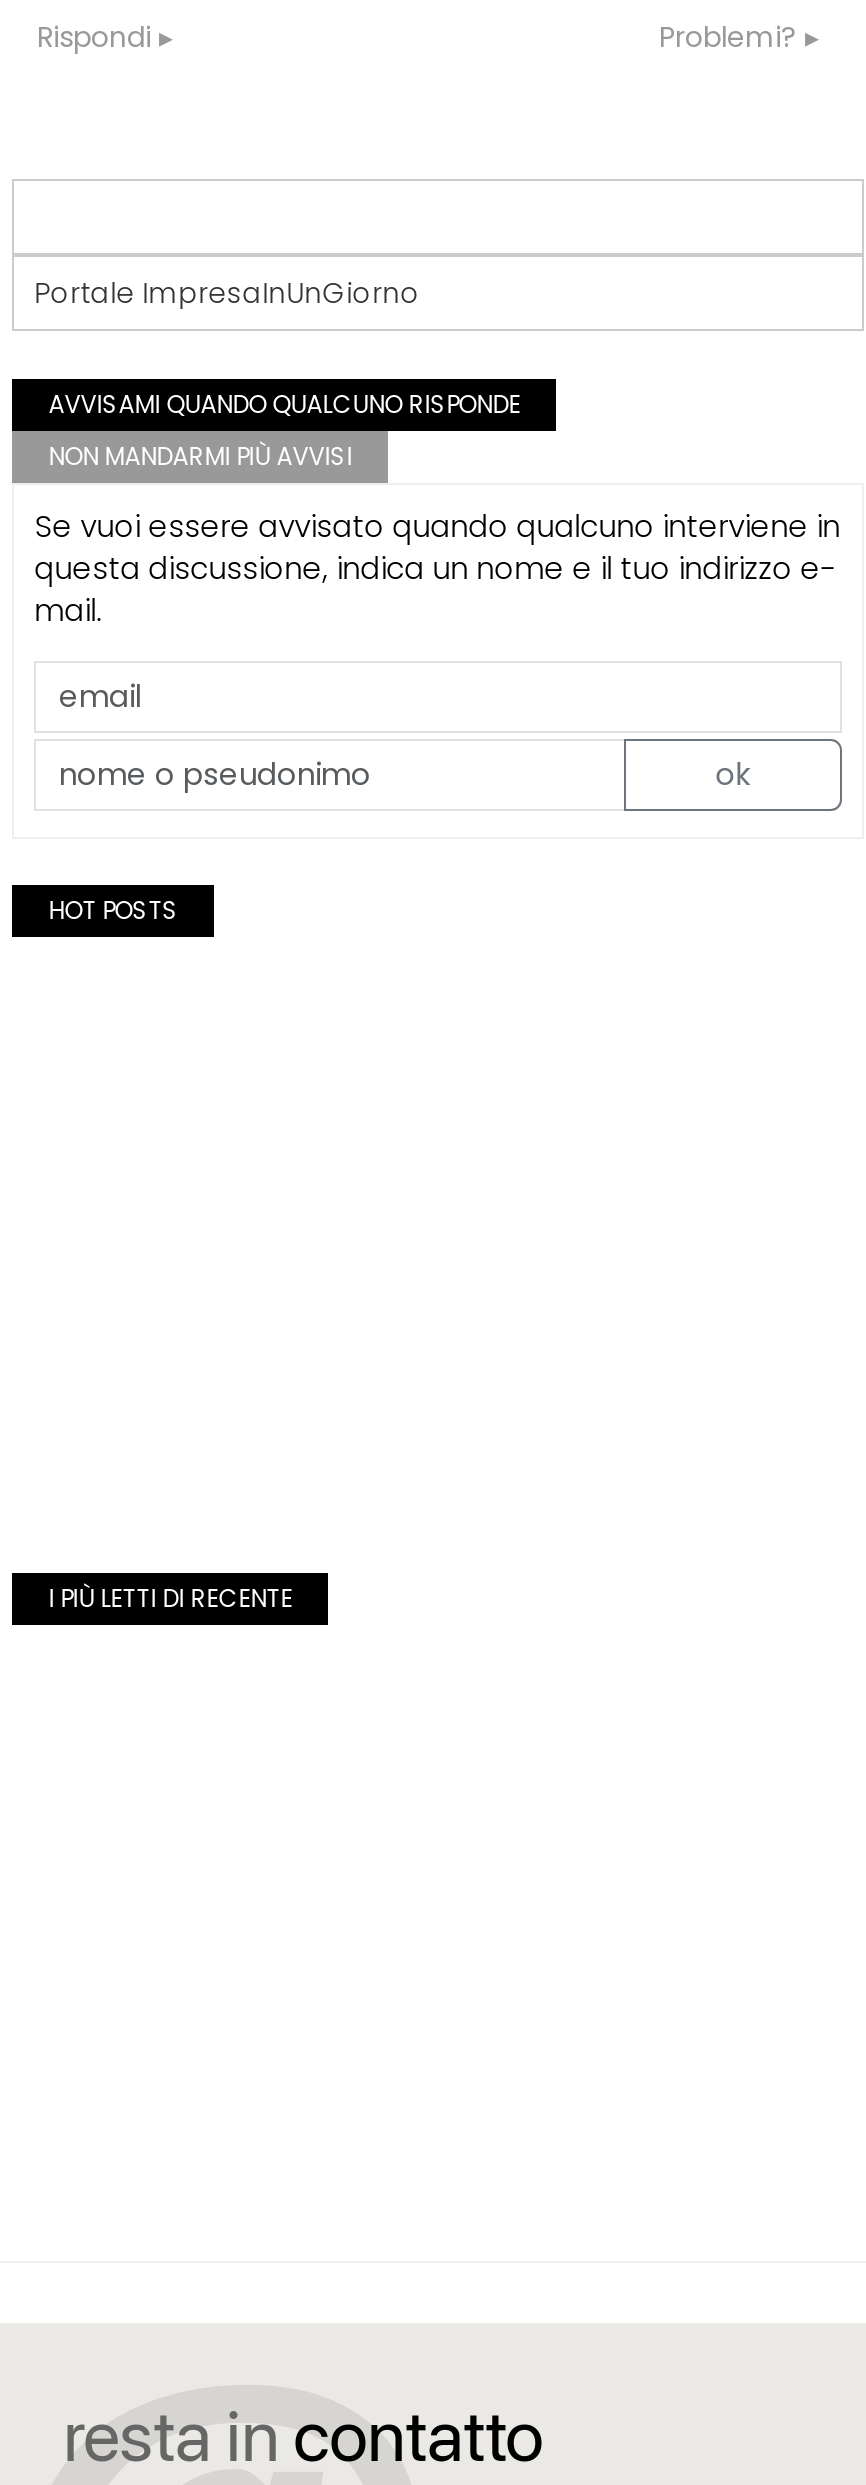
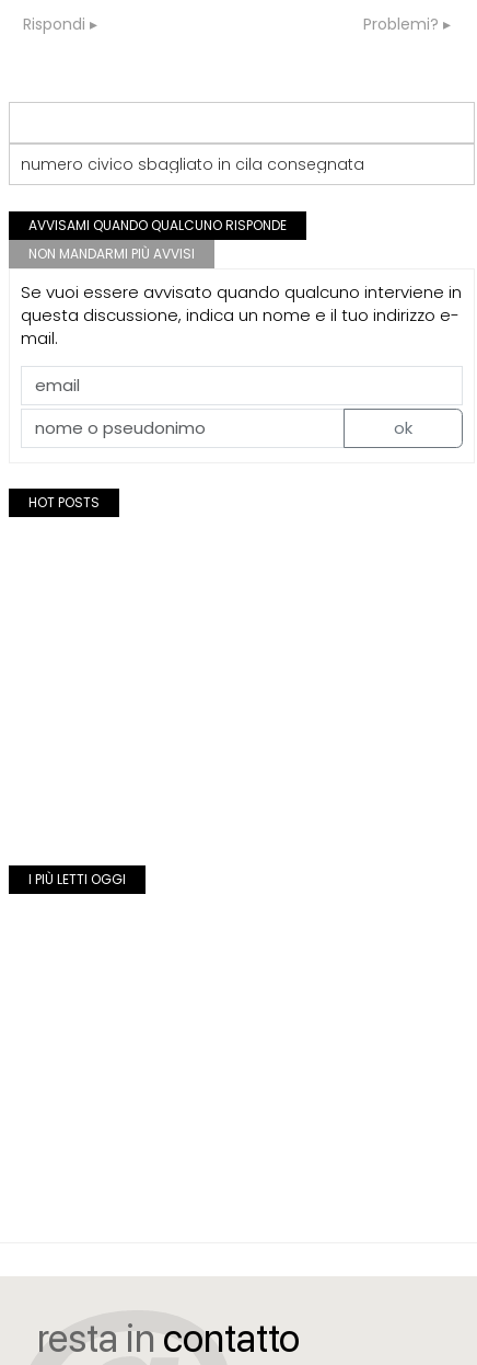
- Portale ImpresaInUnGiorno
+ numero civico sbagliato in cila consegnata

- I PIÙ LETTI DI RECENTE
+ I PIÙ LETTI OGGI
